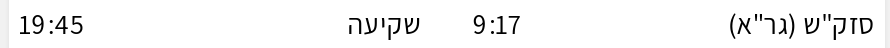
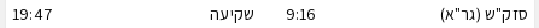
- 19:45
+ 19:47

- 9:17 שקיעה
+ 9:16 שקיעה
